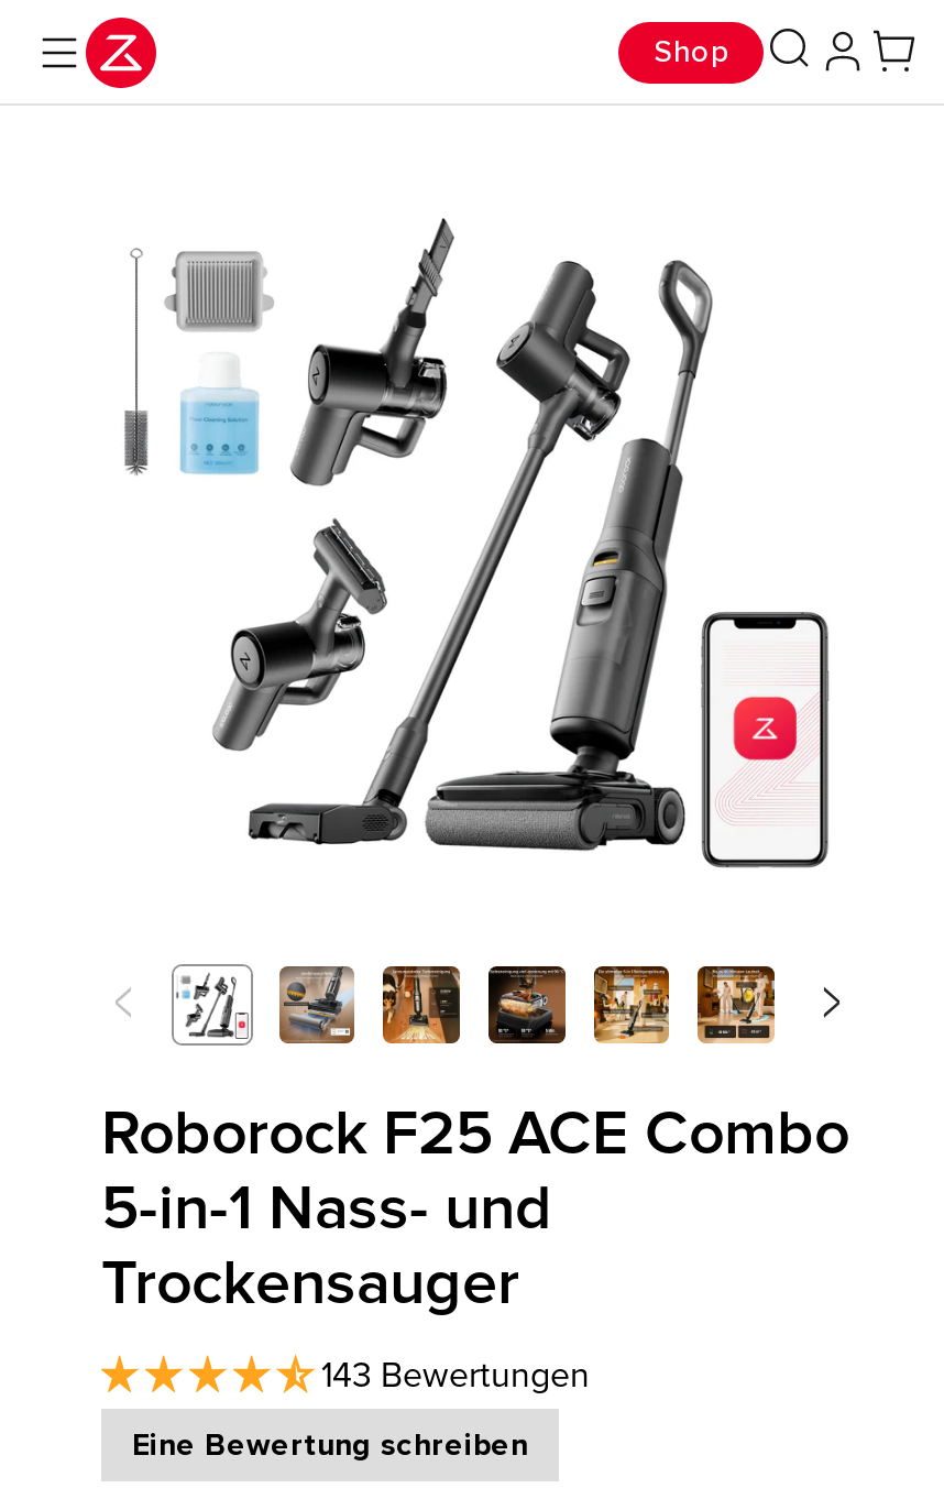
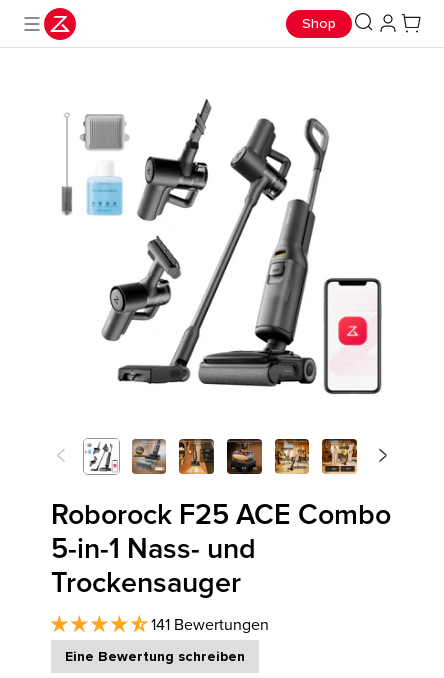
- 143 Bewertungen
+ 141 Bewertungen
